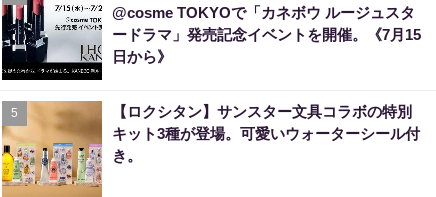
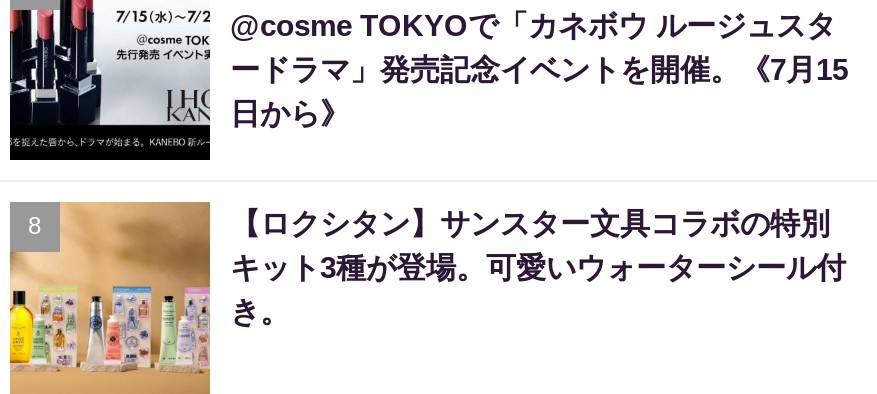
- 5
+ 8
